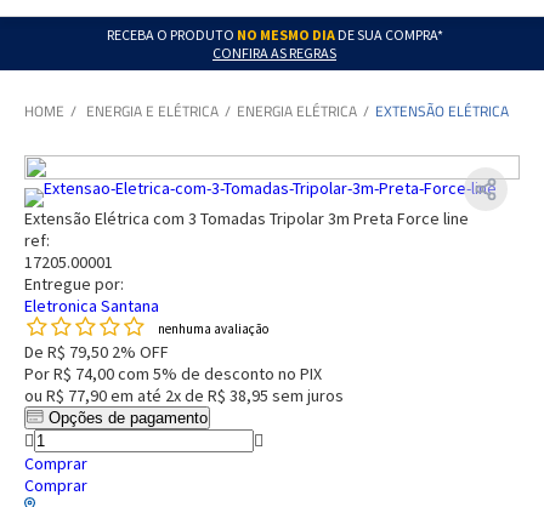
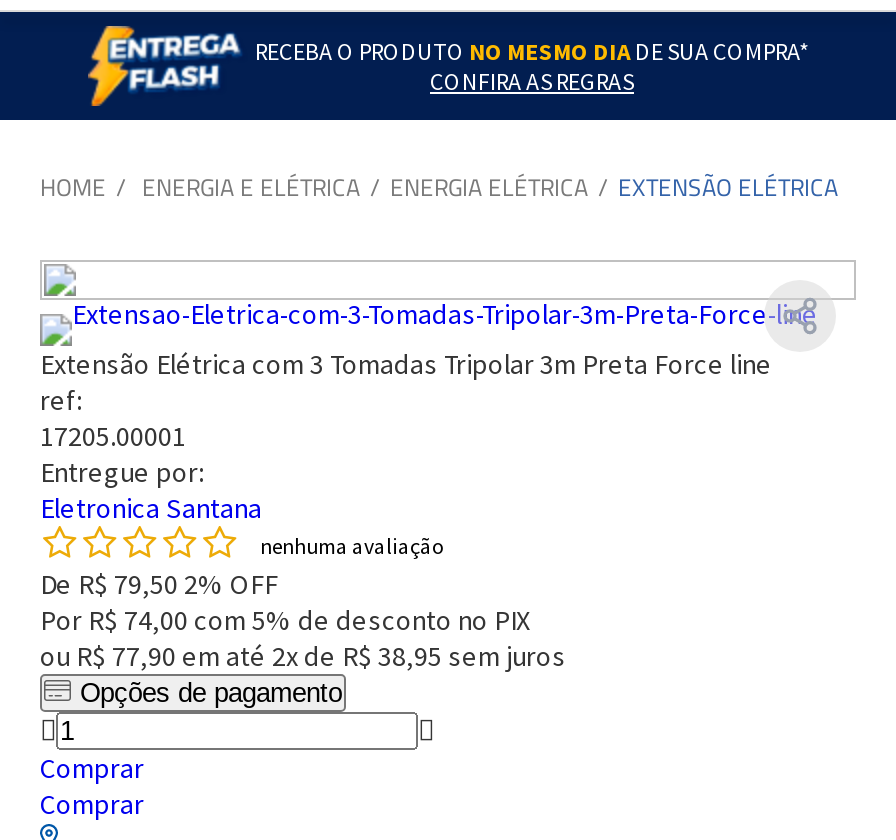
- [image]
+ [image]
